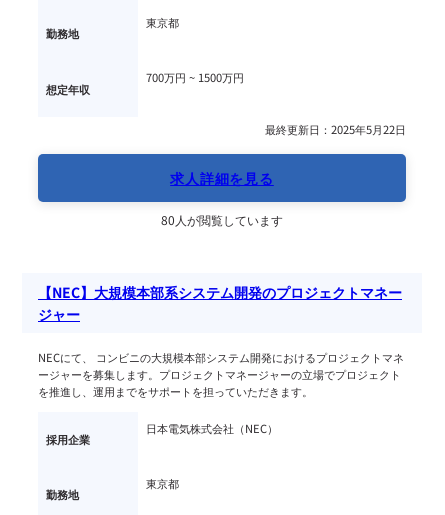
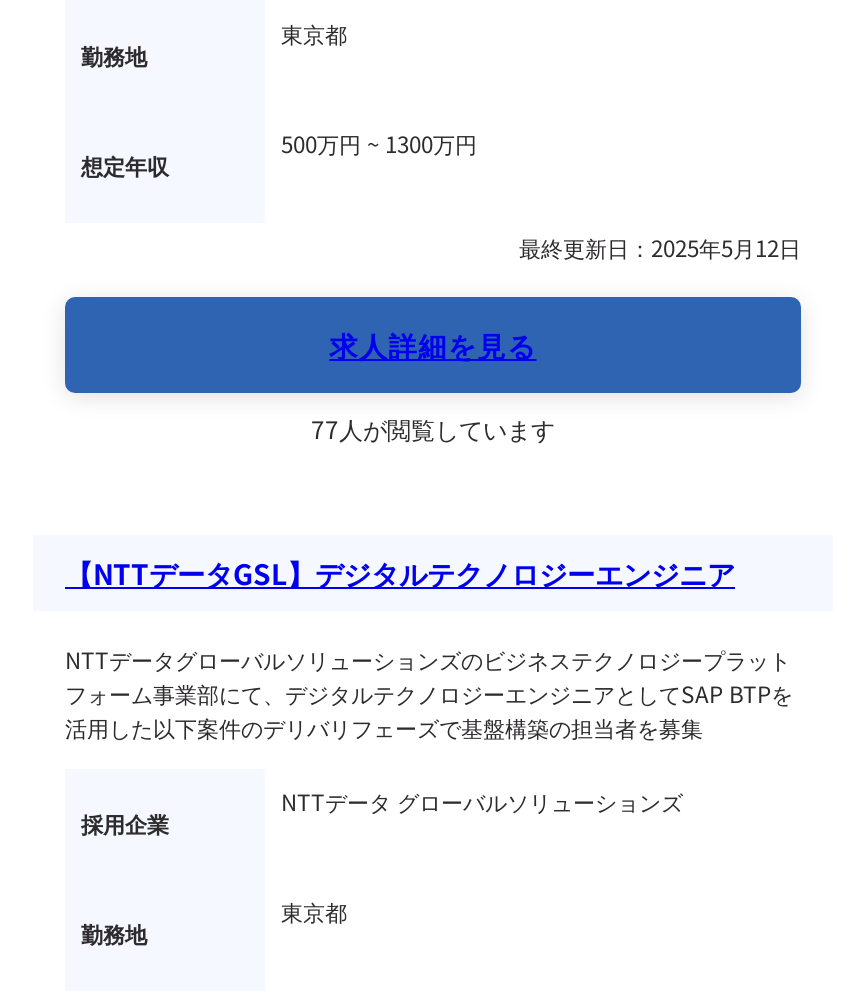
- 700万円 ~ 1500万円
+ 500万円 ~ 1300万円

- 最終更新日：2025年5月22日
+ 最終更新日：2025年5月12日

- 80人が閲覧しています
+ 77人が閲覧しています

- 【NEC】大規模本部系システム開発のプロジェクトマネー
- ジャー
+ 【NTTデータGSL】デジタルテクノロジーエンジニア

- NECにて、 コンビニの大規模本部システム開発におけるプロジェクトマネ
- ージャーを募集します。プロジェクトマネージャーの立場でプロジェクト
- を推進し、運用までをサポートを担っていただきます。
+ NTTデータグローバルソリューションズのビジネステクノロジープラット
+ フォーム事業部にて、デジタルテクノロジーエンジニアとしてSAP BTPを
+ 活用した以下案件のデリバリフェーズで基盤構築の担当者を募集

- 日本電気株式会社（NEC）
+ NTTデータ グローバルソリューションズ
